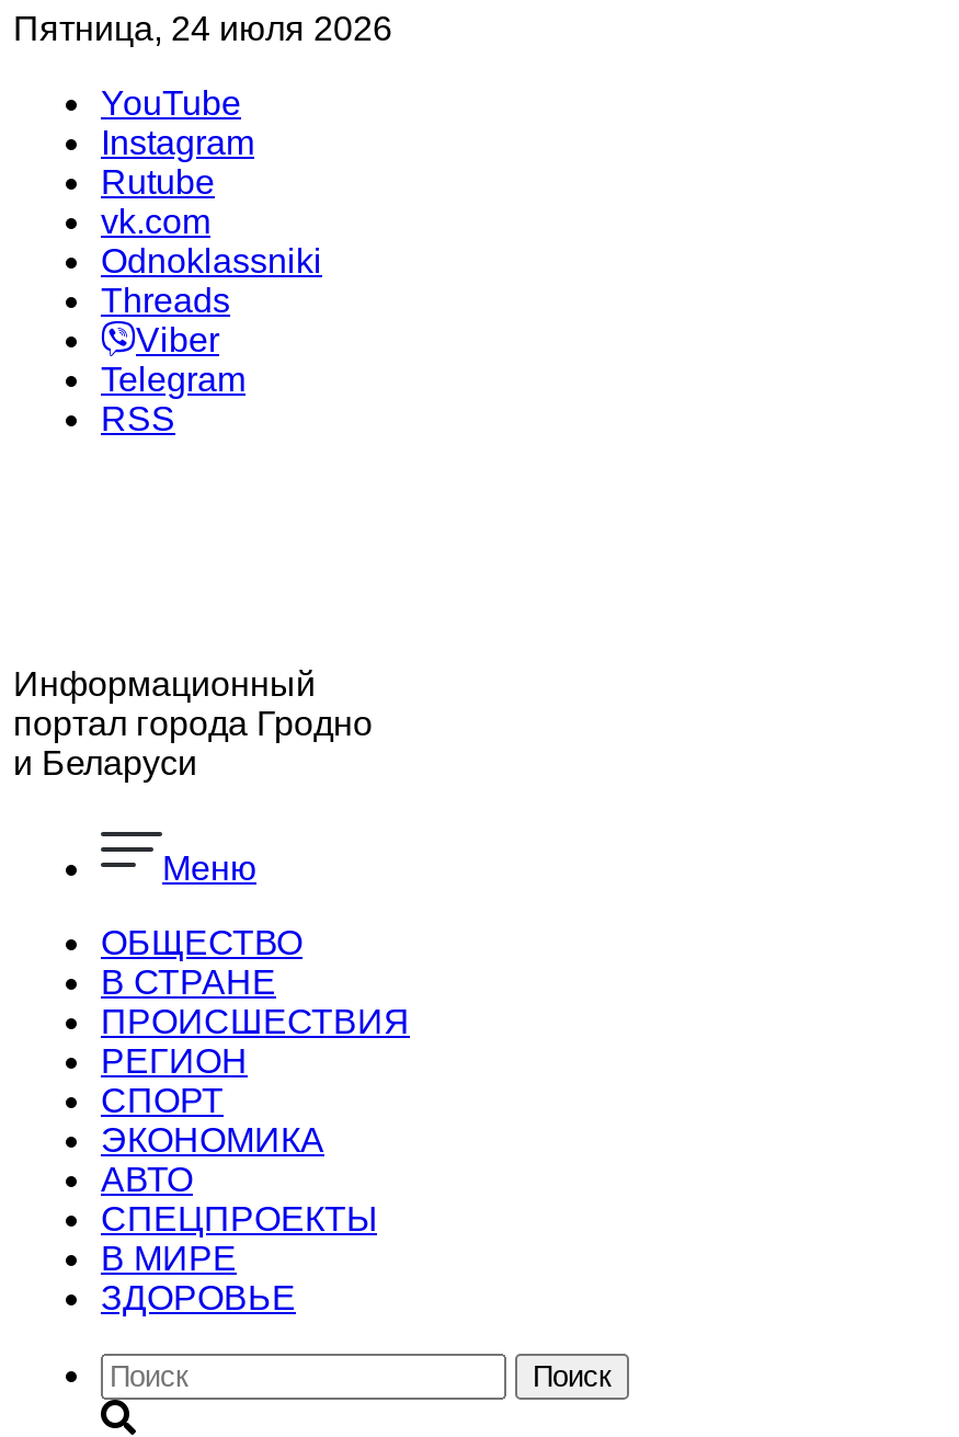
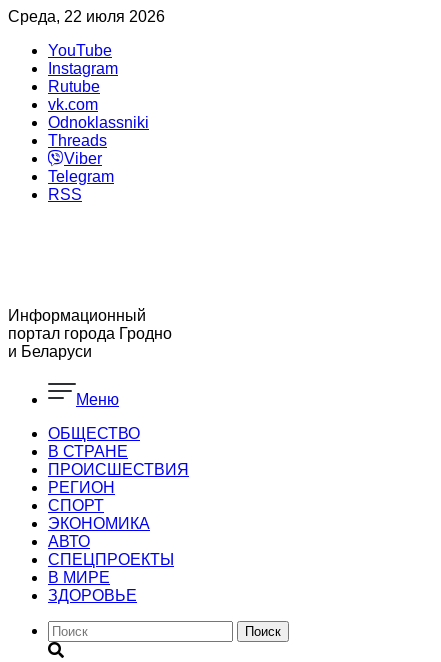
- Пятница, 24 июля 2026
+ Среда, 22 июля 2026
